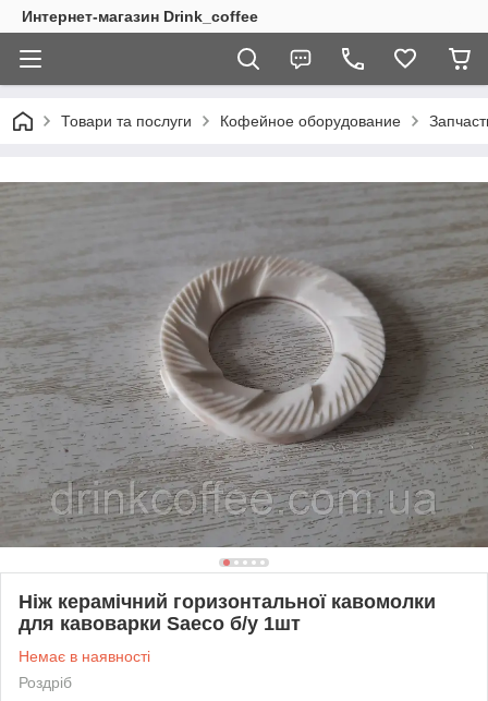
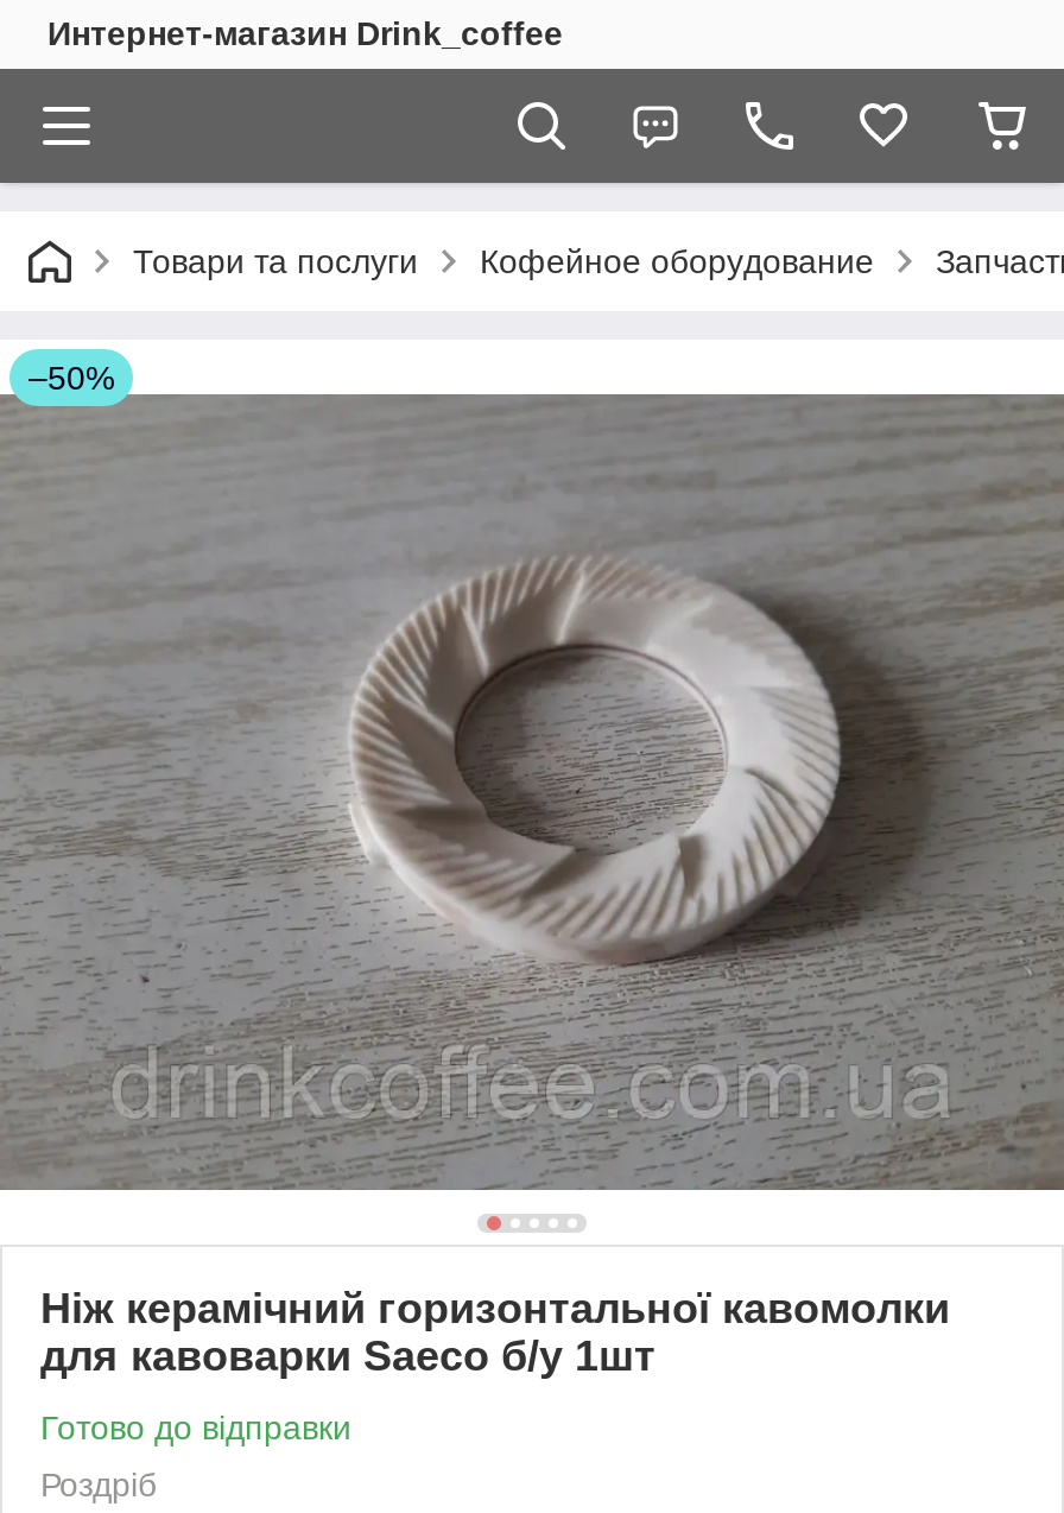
+ –50%

- Немає в наявності
+ Готово до відправки
